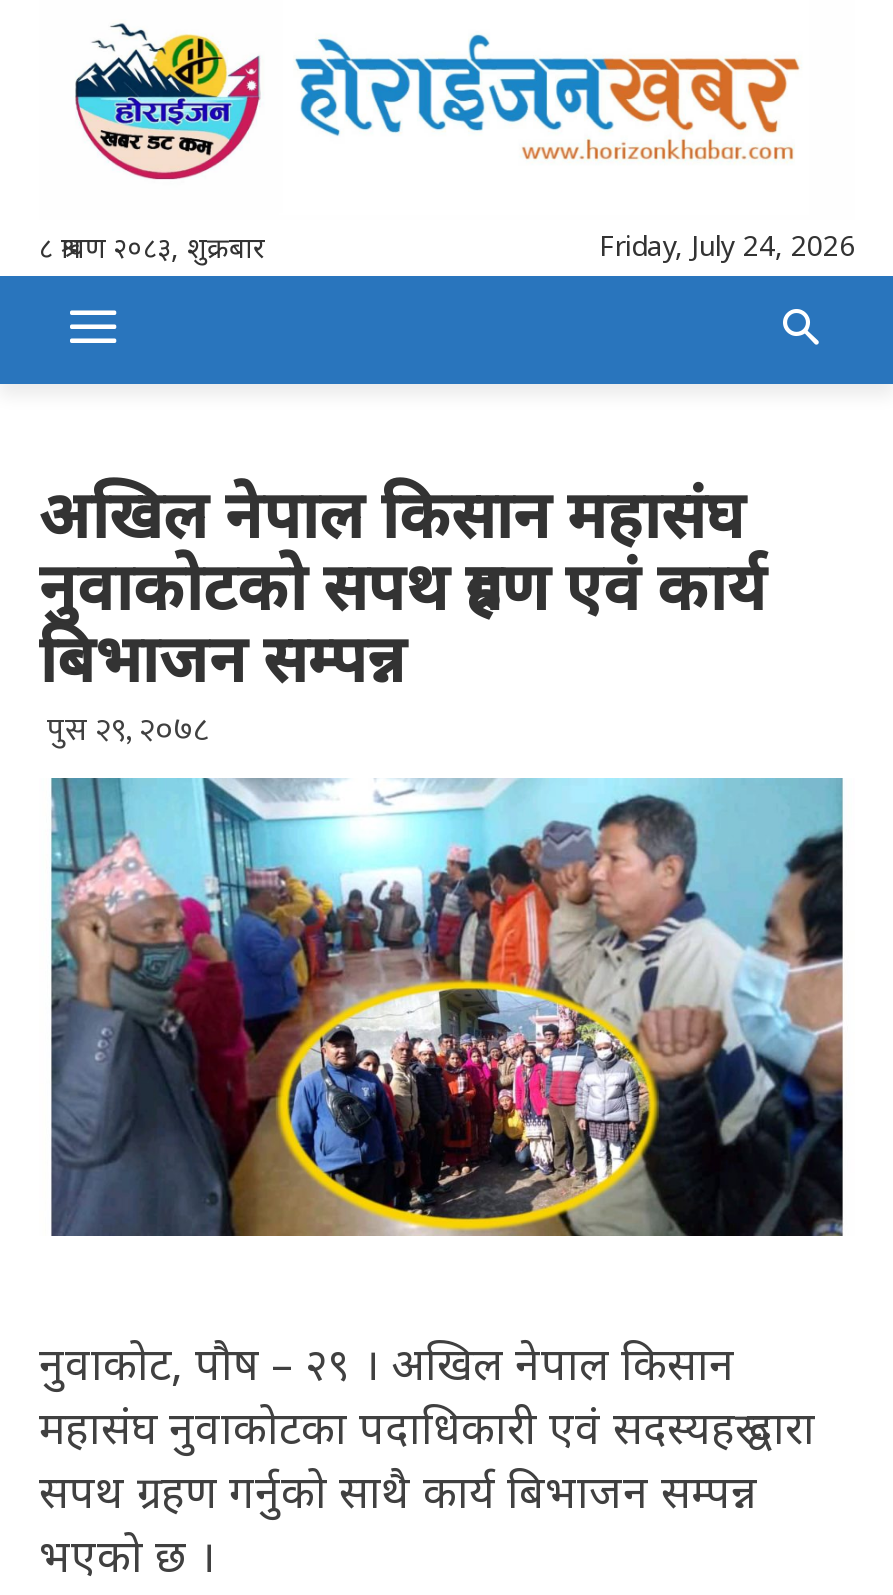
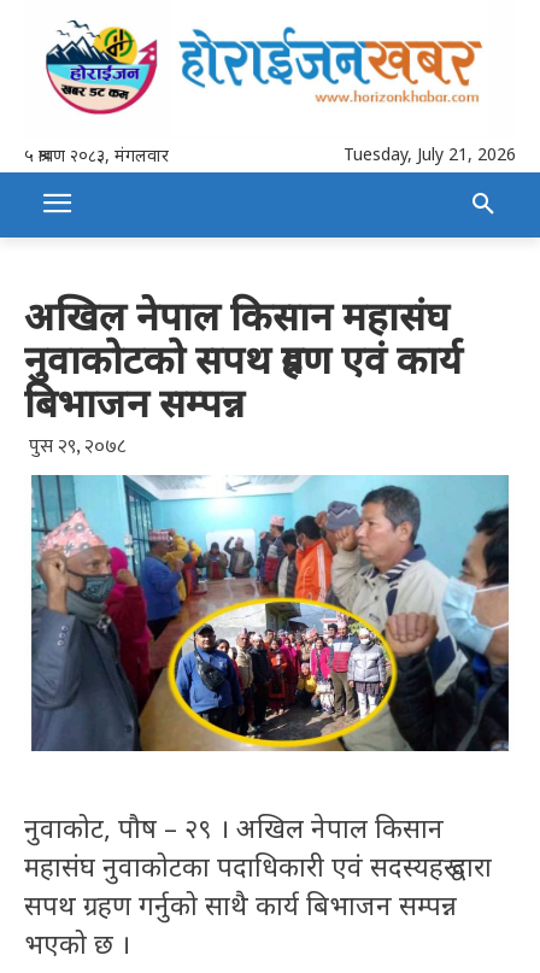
- ८ श्रावण २०८३, शुक्रबार
+ ५ श्रावण २०८३, मंगलवार

- Friday, July 24, 2026
+ Tuesday, July 21, 2026
